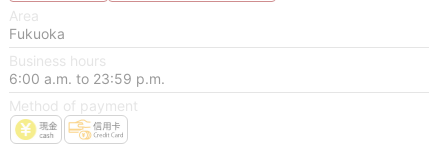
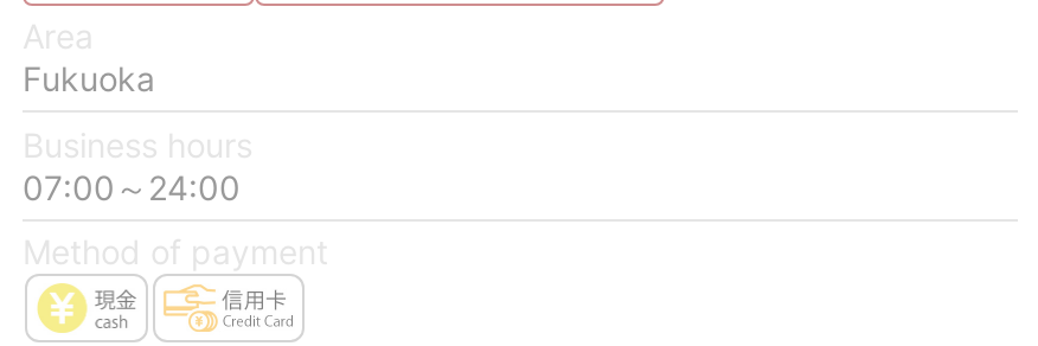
- 6:00 a.m. to 23:59 p.m.
+ 07:00～24:00
